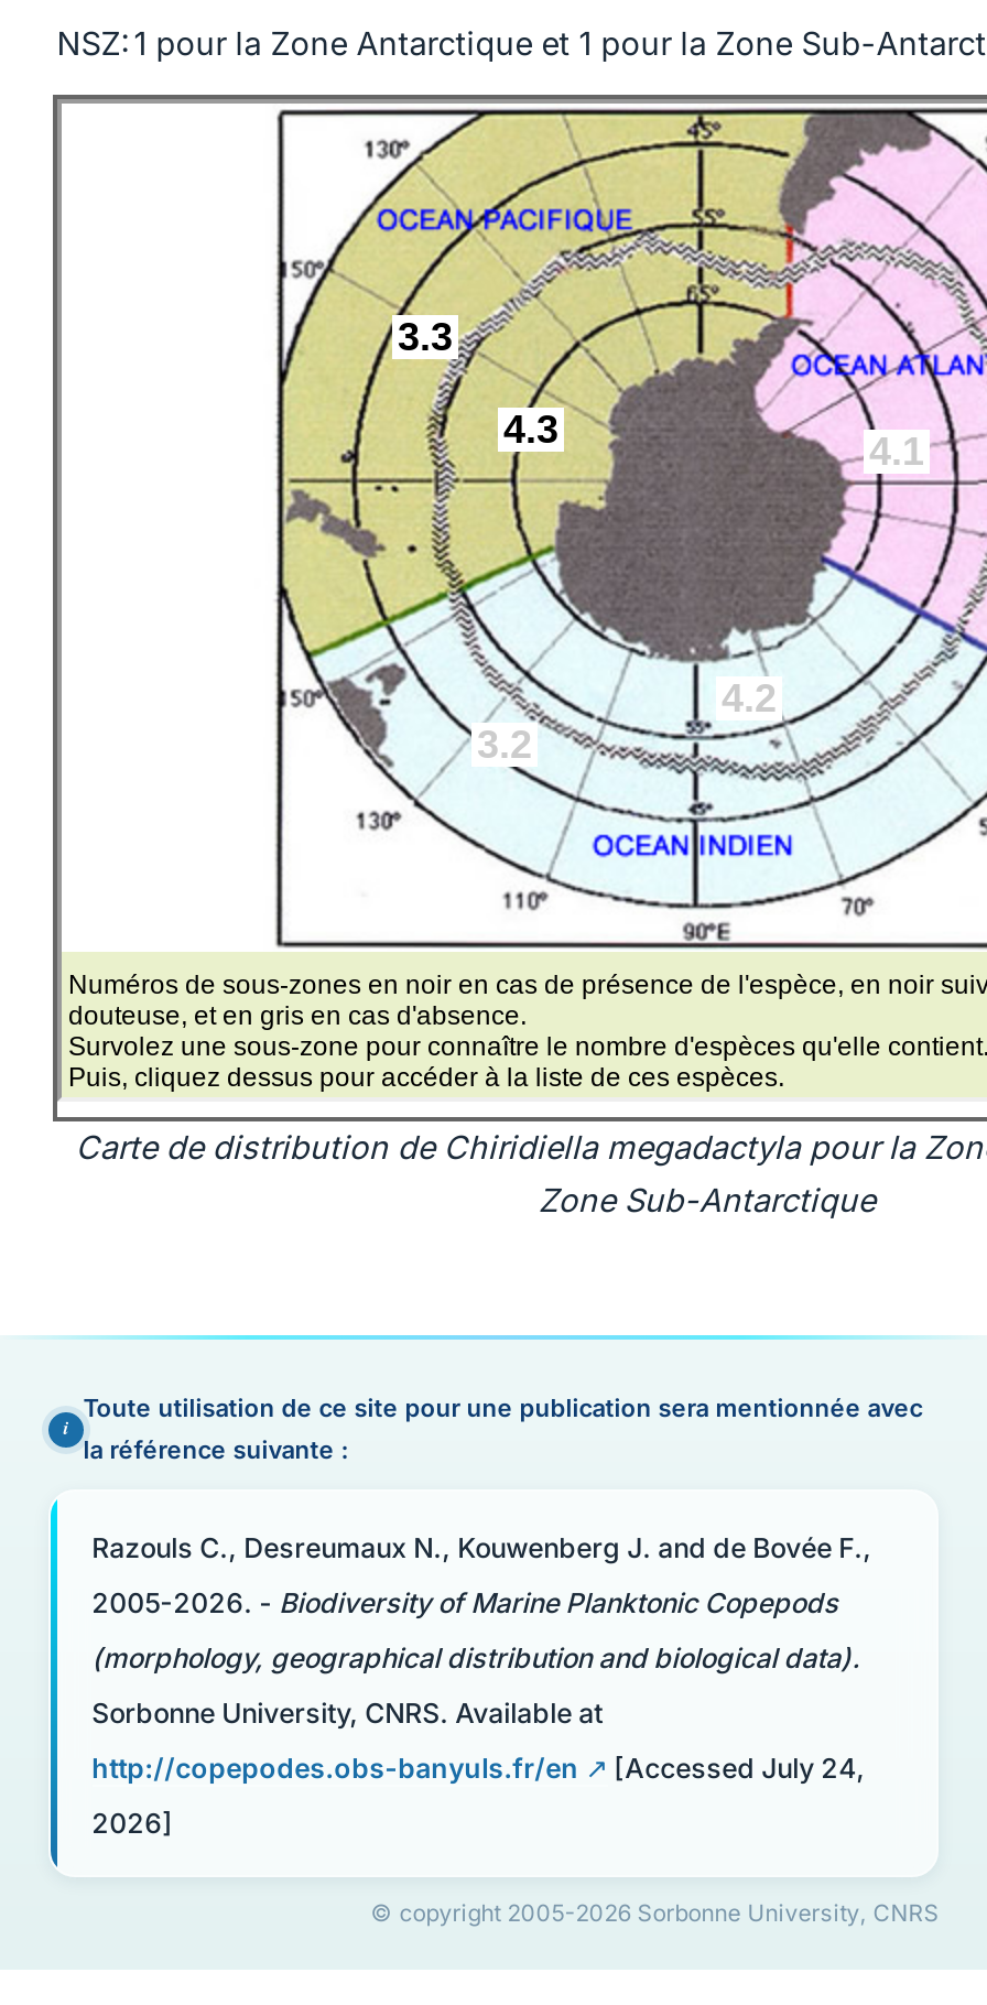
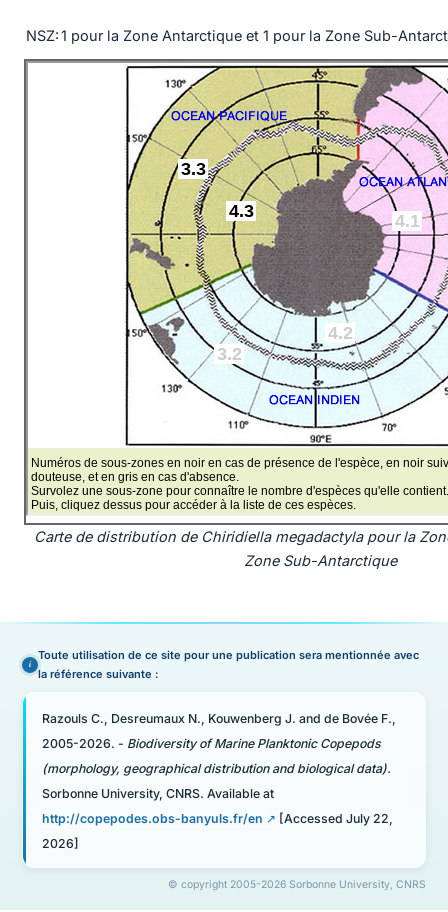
- [Accessed July 24,
+ [Accessed July 22,
